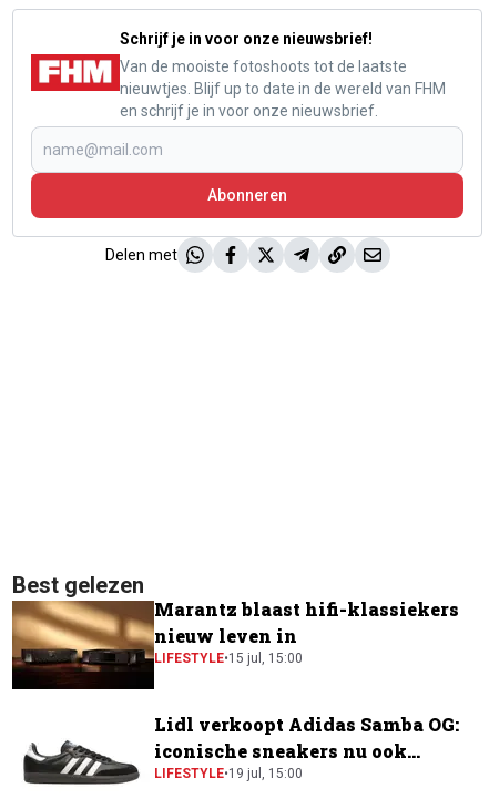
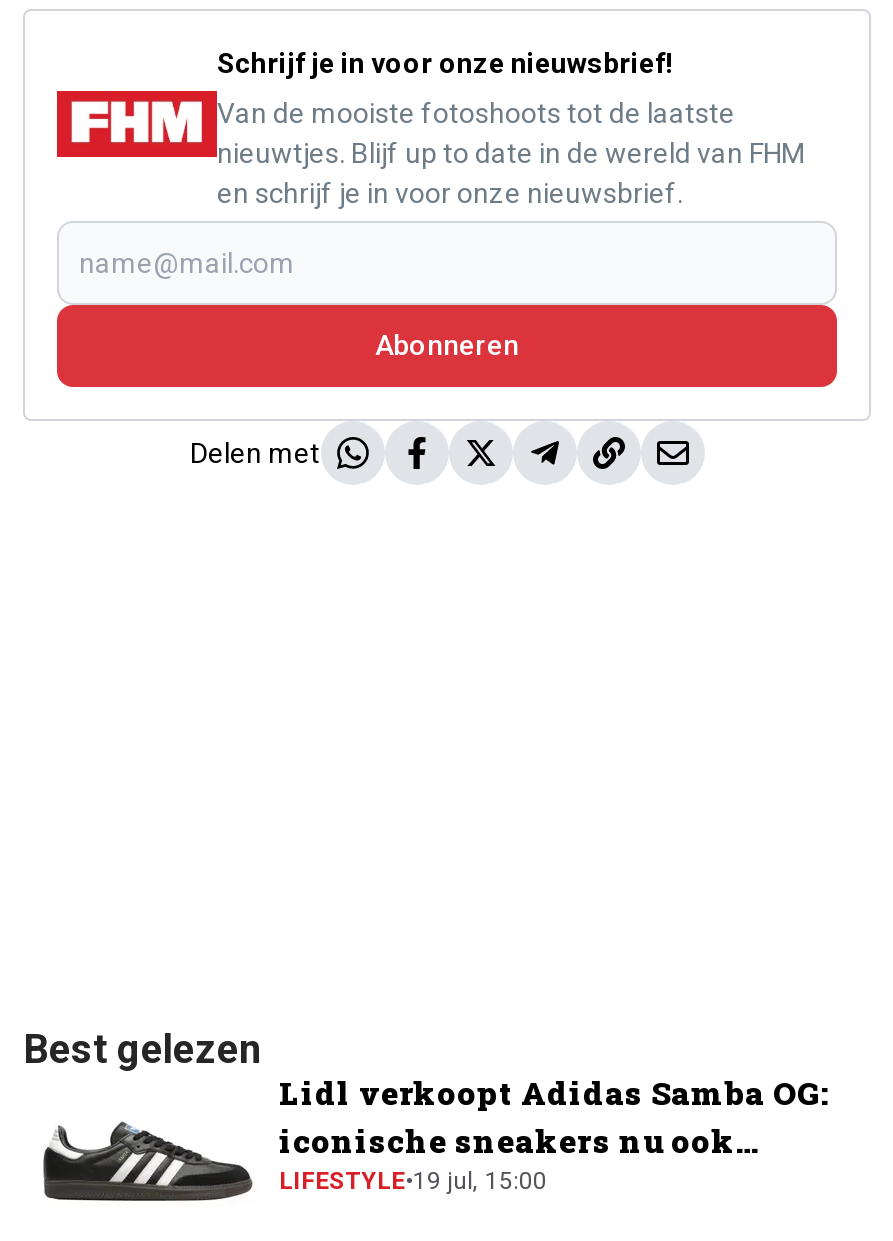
- [image]
- Marantz blaast hifi-klassiekers
- nieuw leven in
- LIFESTYLE•15 jul, 15:00
